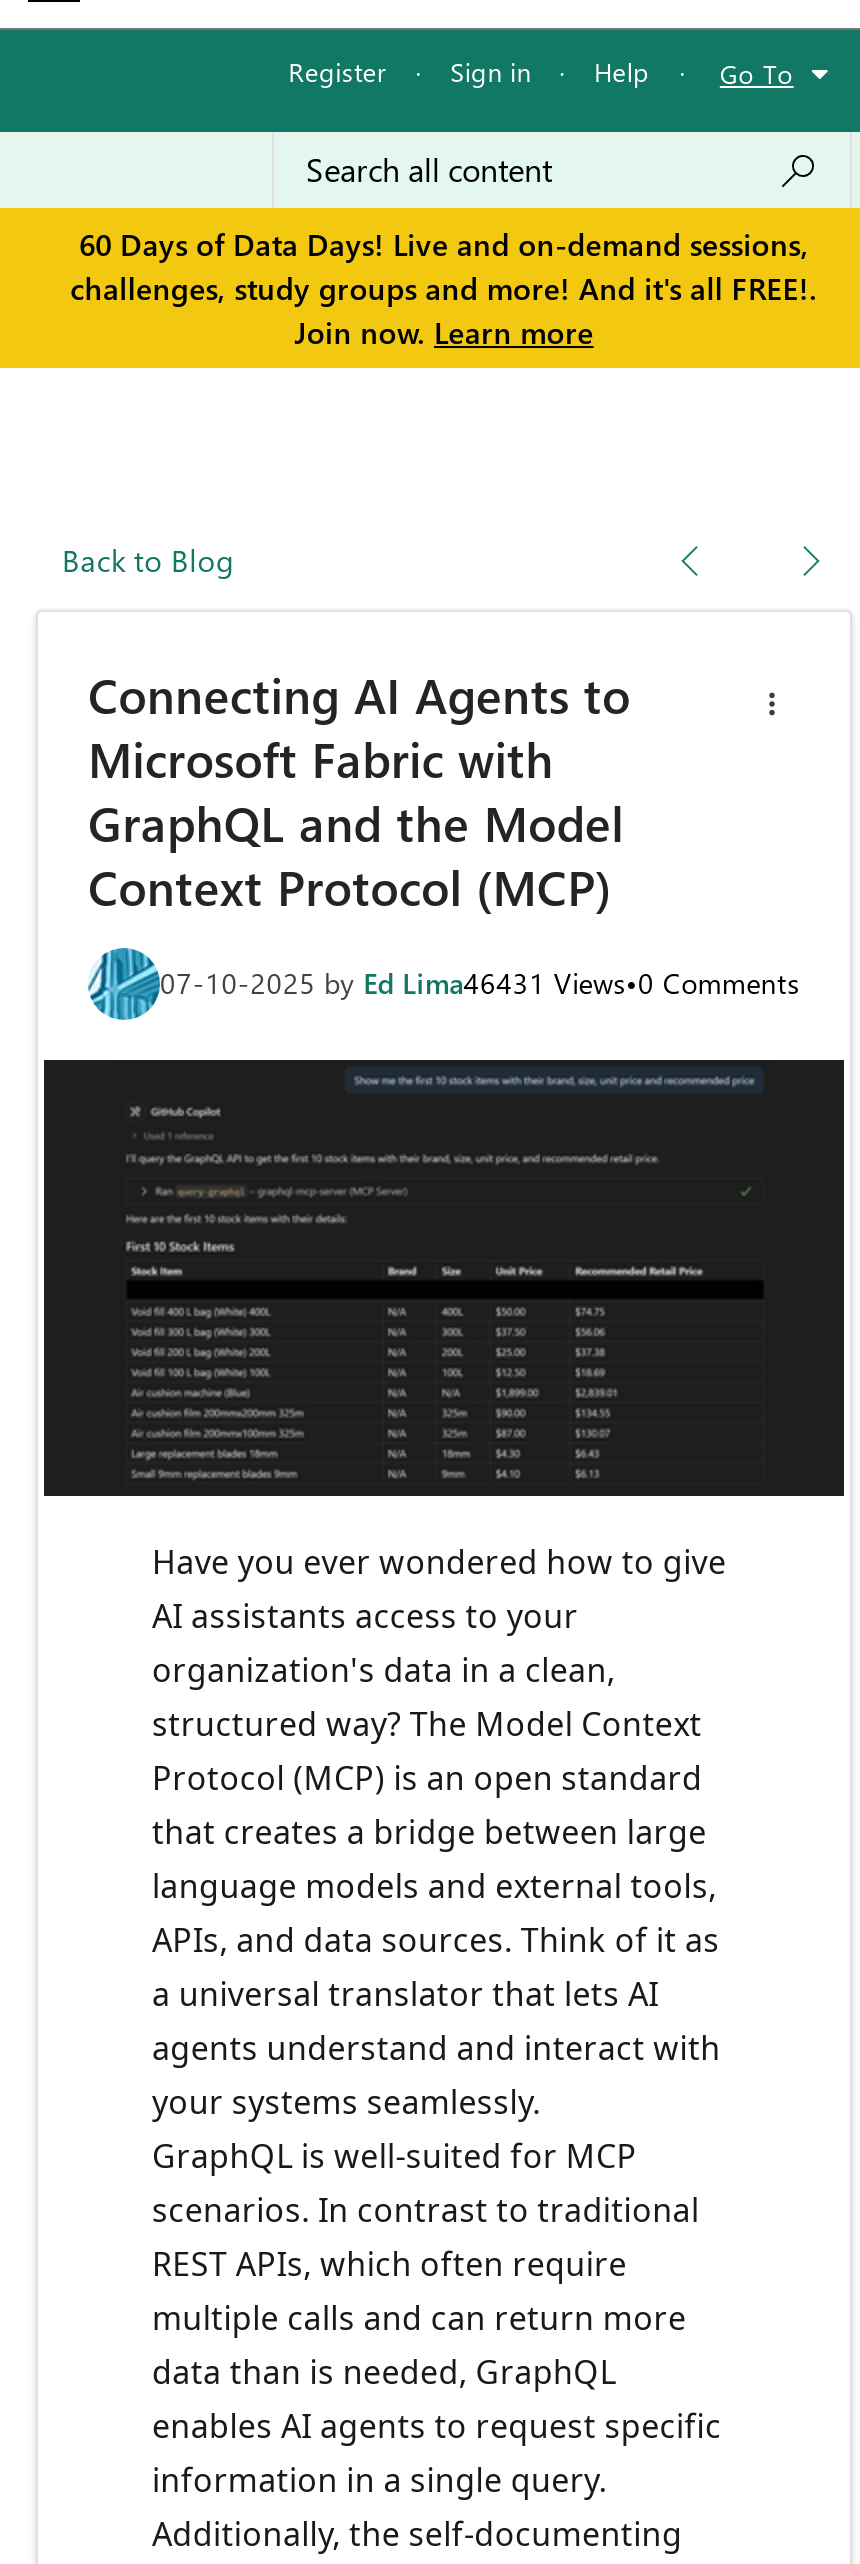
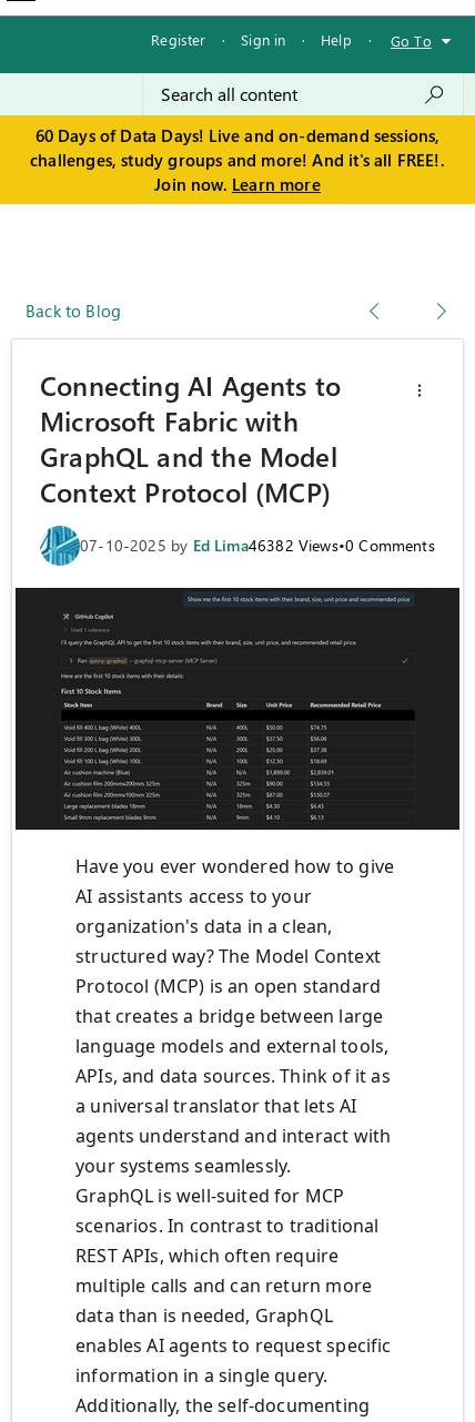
- 07-10-2025 by Ed Lima46431 Views•0 Comments
+ 07-10-2025 by Ed Lima46382 Views•0 Comments
